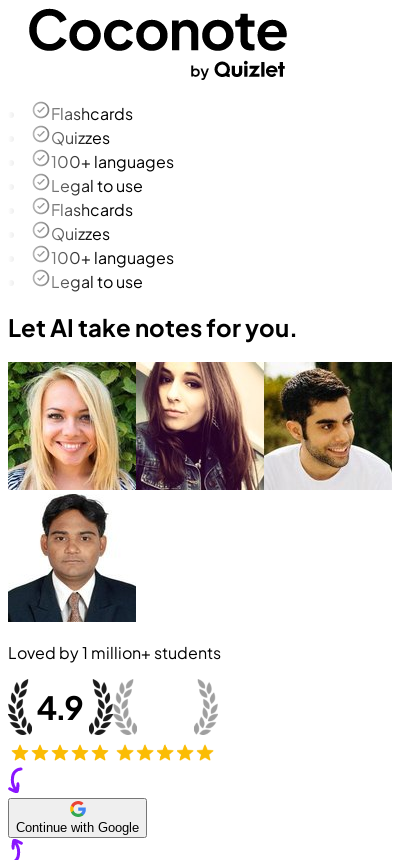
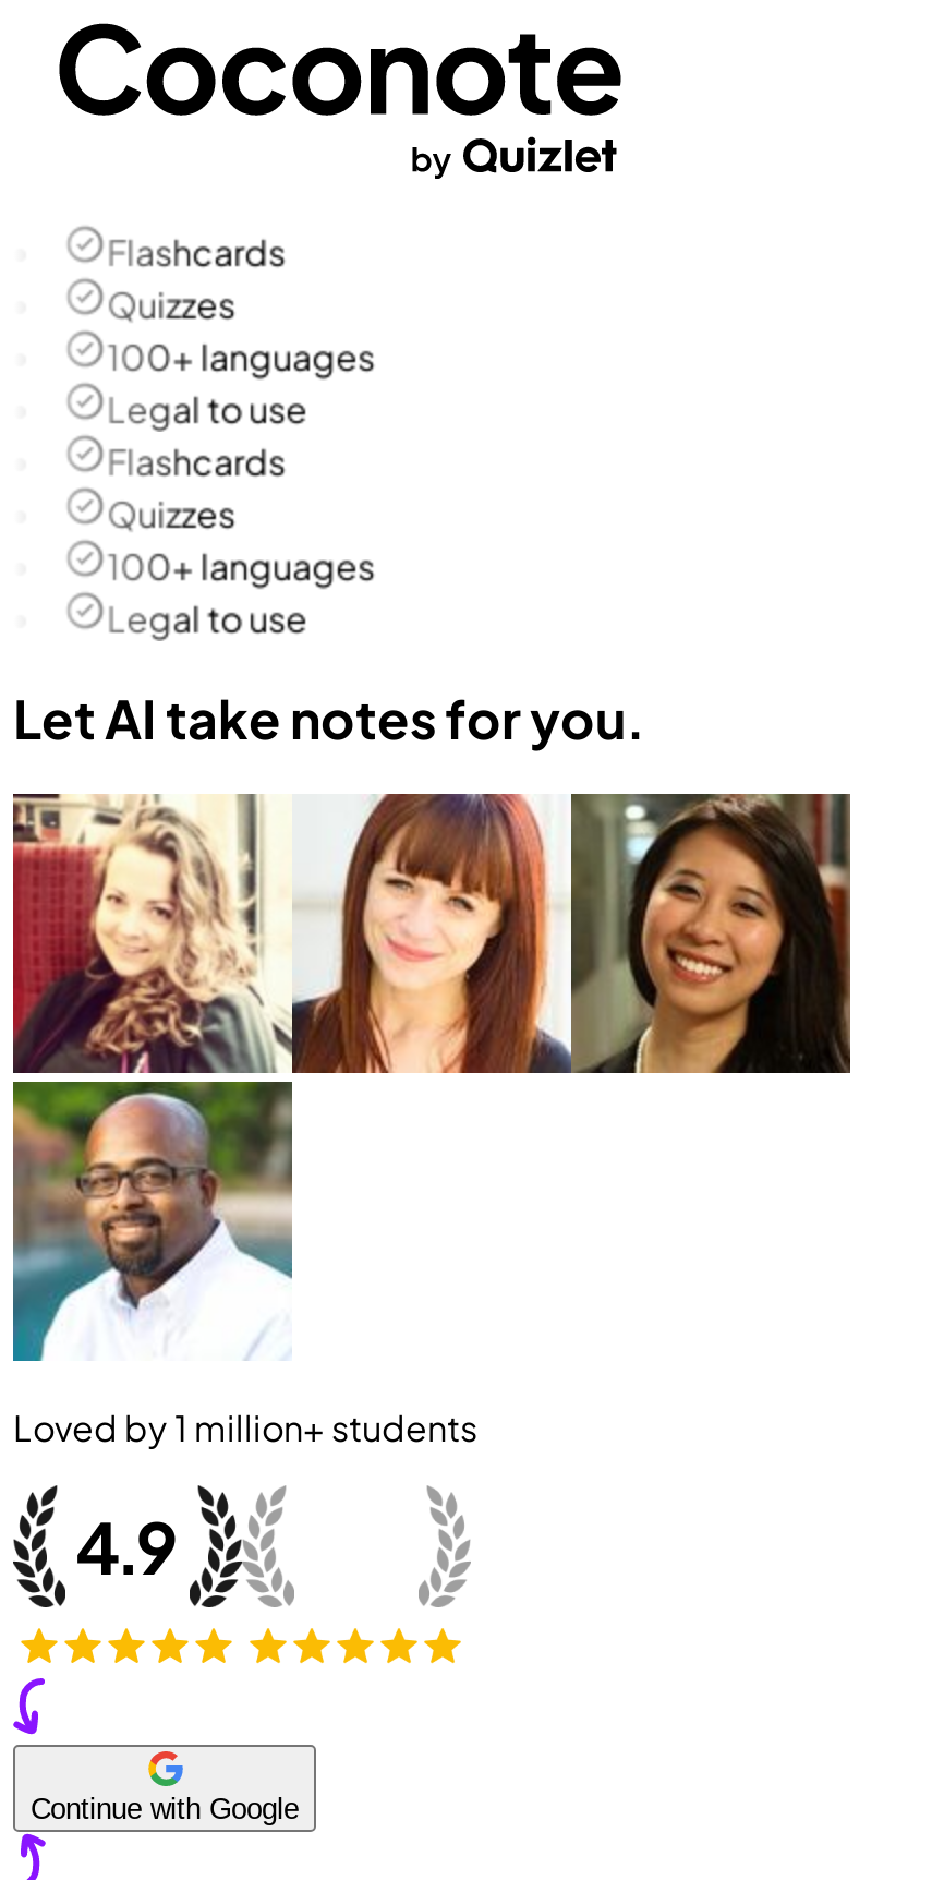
- [image]
+ [image]
